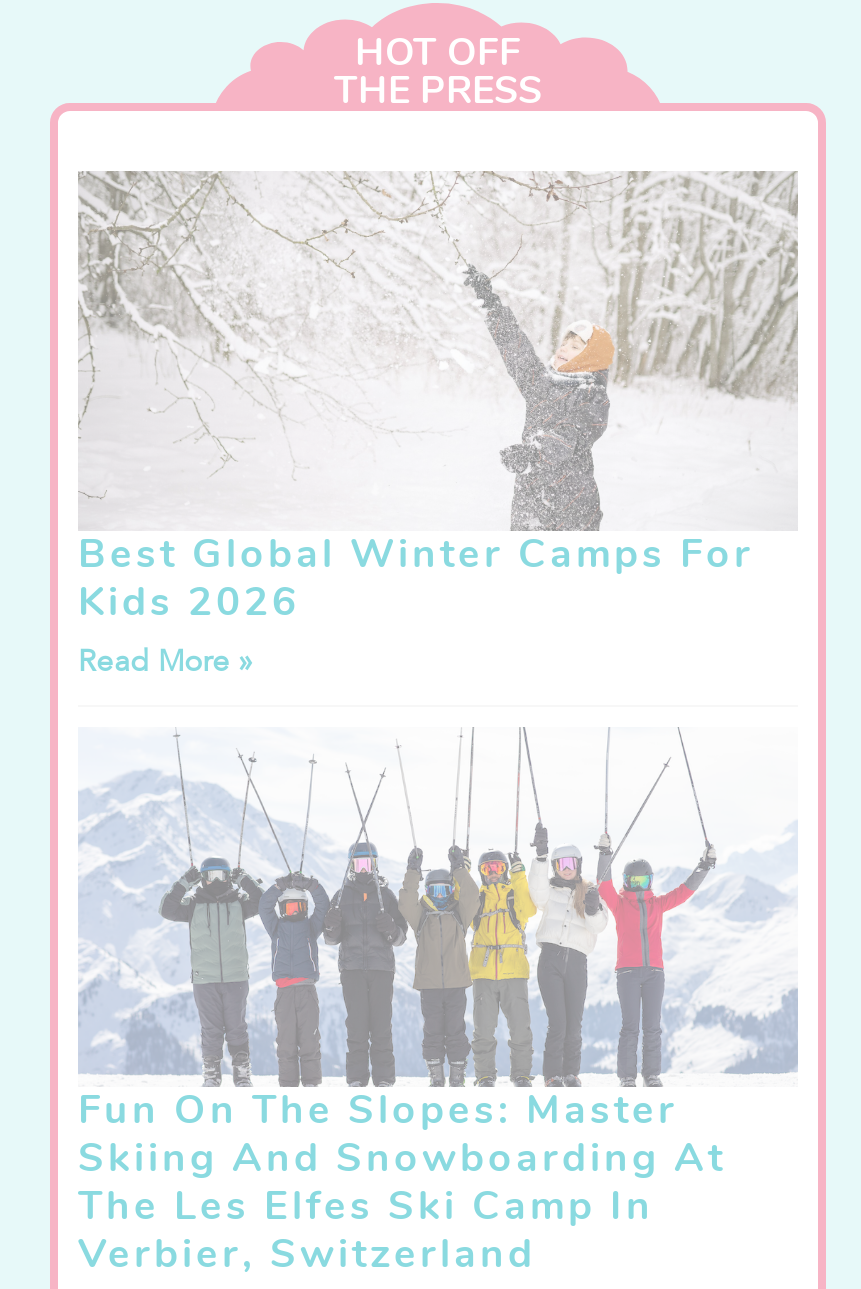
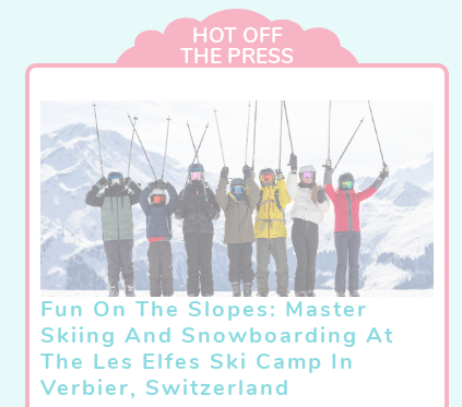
- [image]
- Best Global Winter Camps For
- Kids 2026
- Read More »
